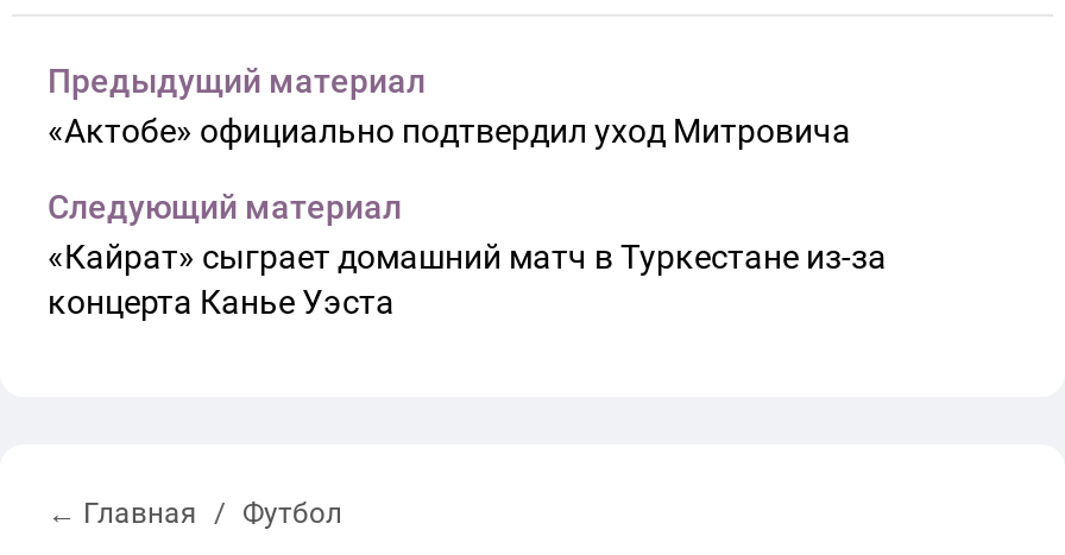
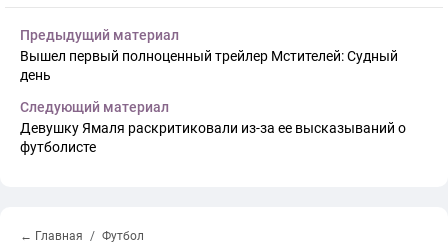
- «Актобе» официально подтвердил уход Митровича
+ Вышел первый полноценный трейлер Мстителей: Судный
+ день

- «Кайрат» сыграет домашний матч в Туркестане из-за
- концерта Канье Уэста
+ Девушку Ямаля раскритиковали из-за ее высказываний о
+ футболисте
